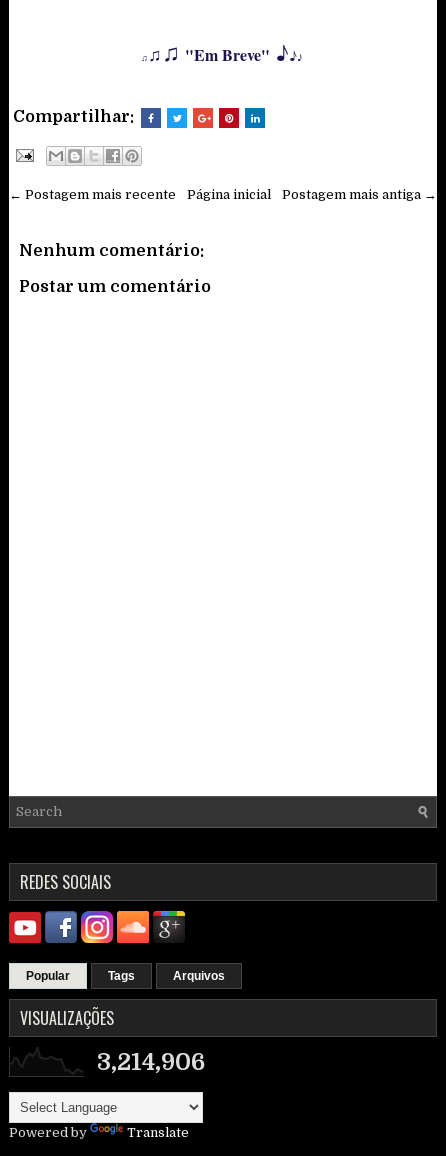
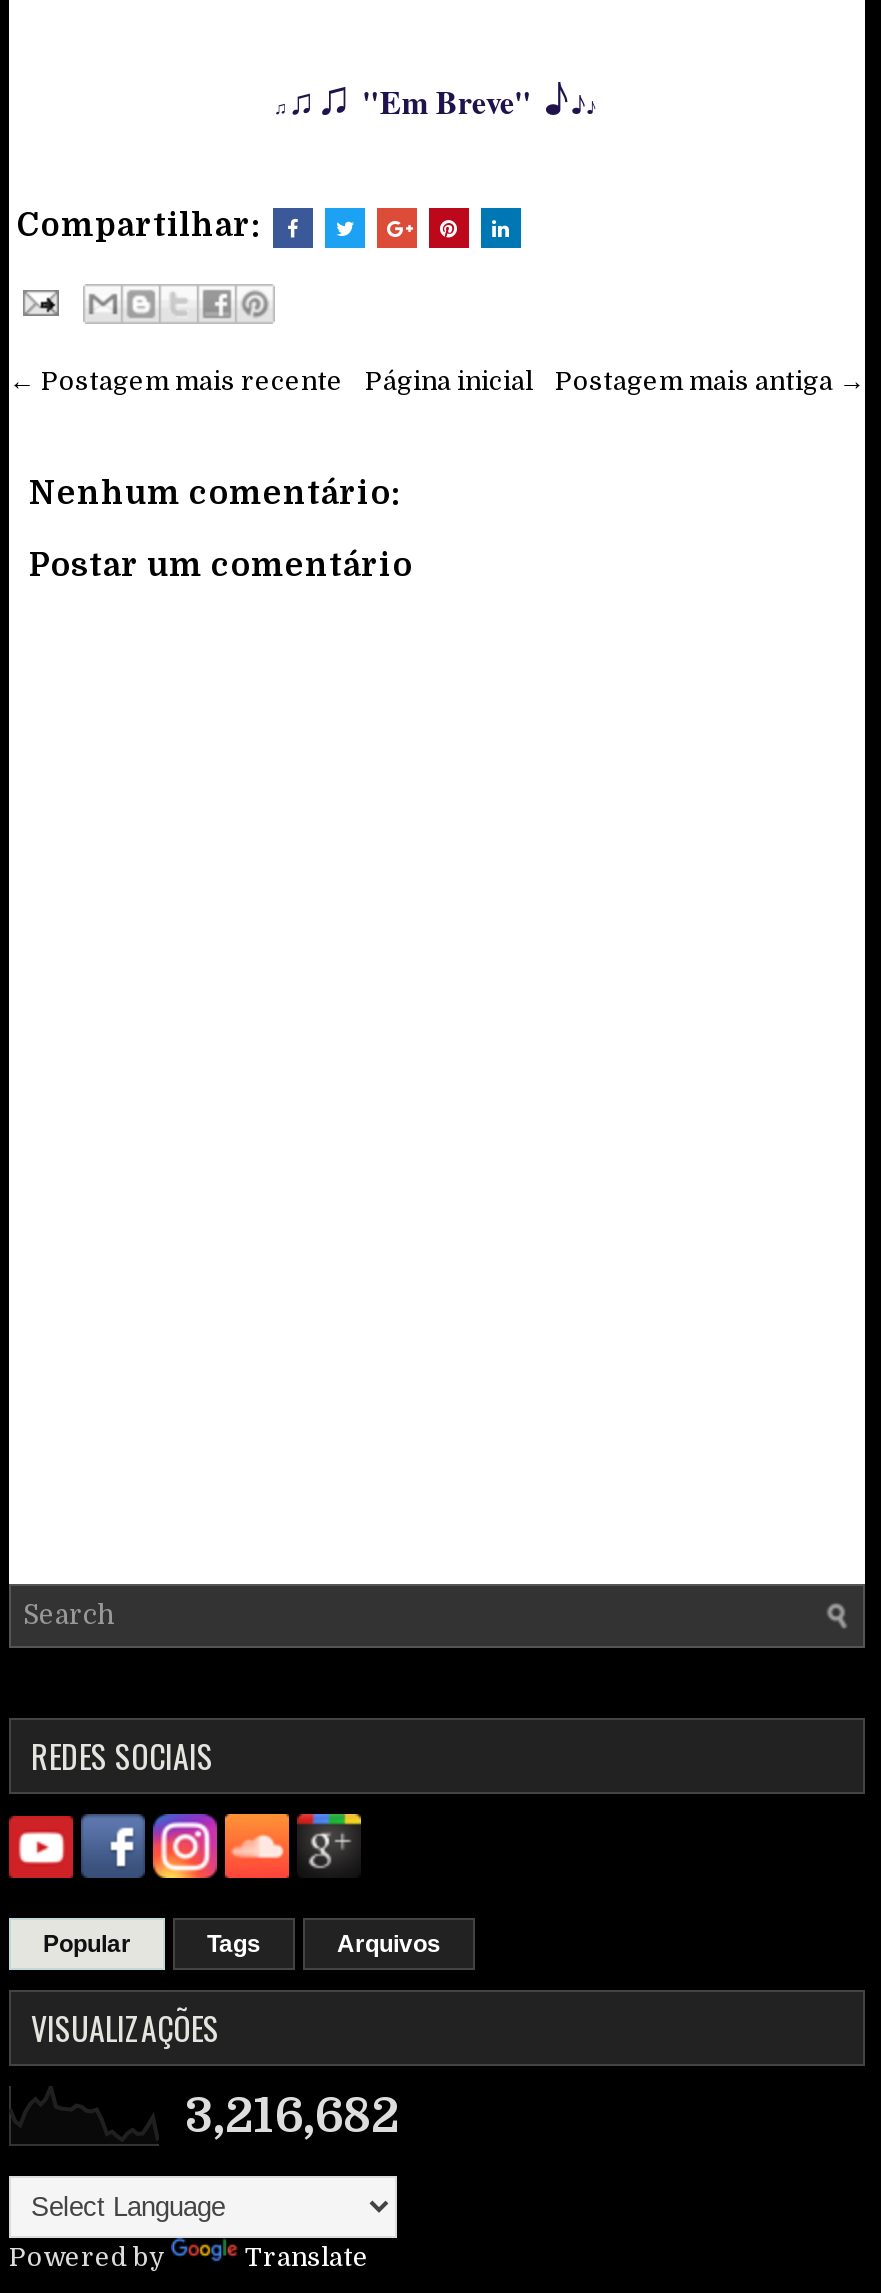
- 3,214,906
+ 3,216,682
